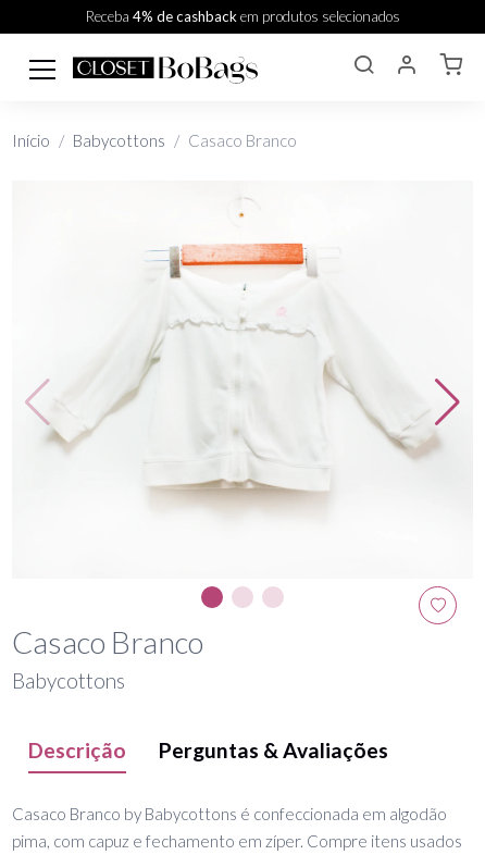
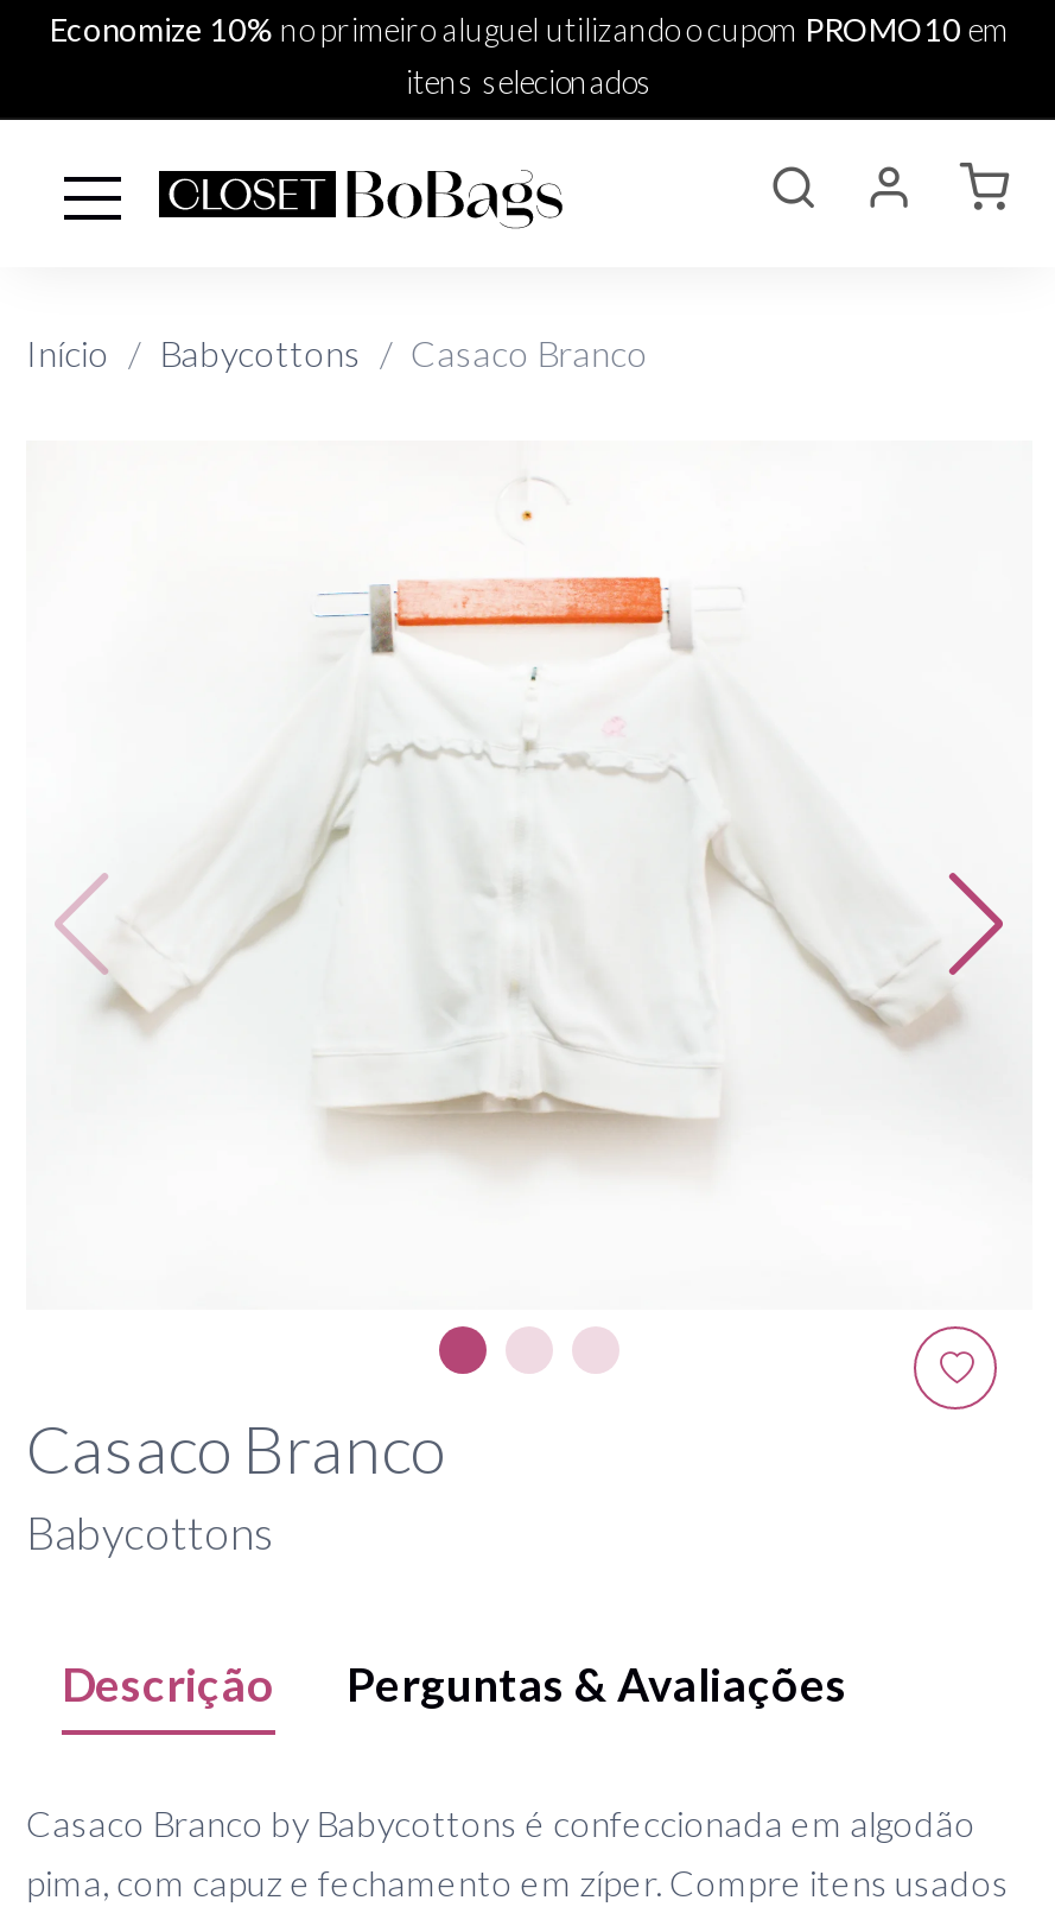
- Receba 4% de cashback em produtos selecionados
+ Economize 10% no primeiro aluguel utilizando o cupom PROMO10 em
+ itens selecionados
